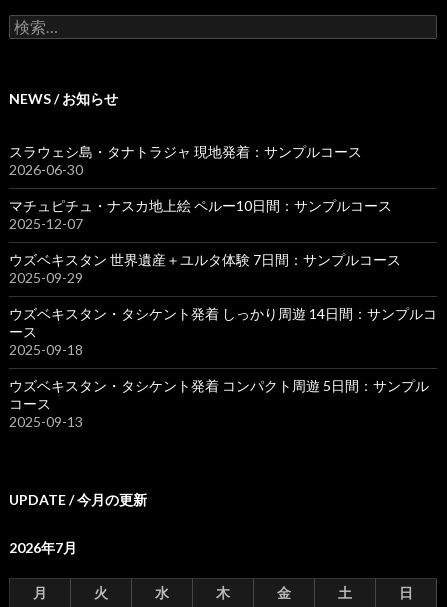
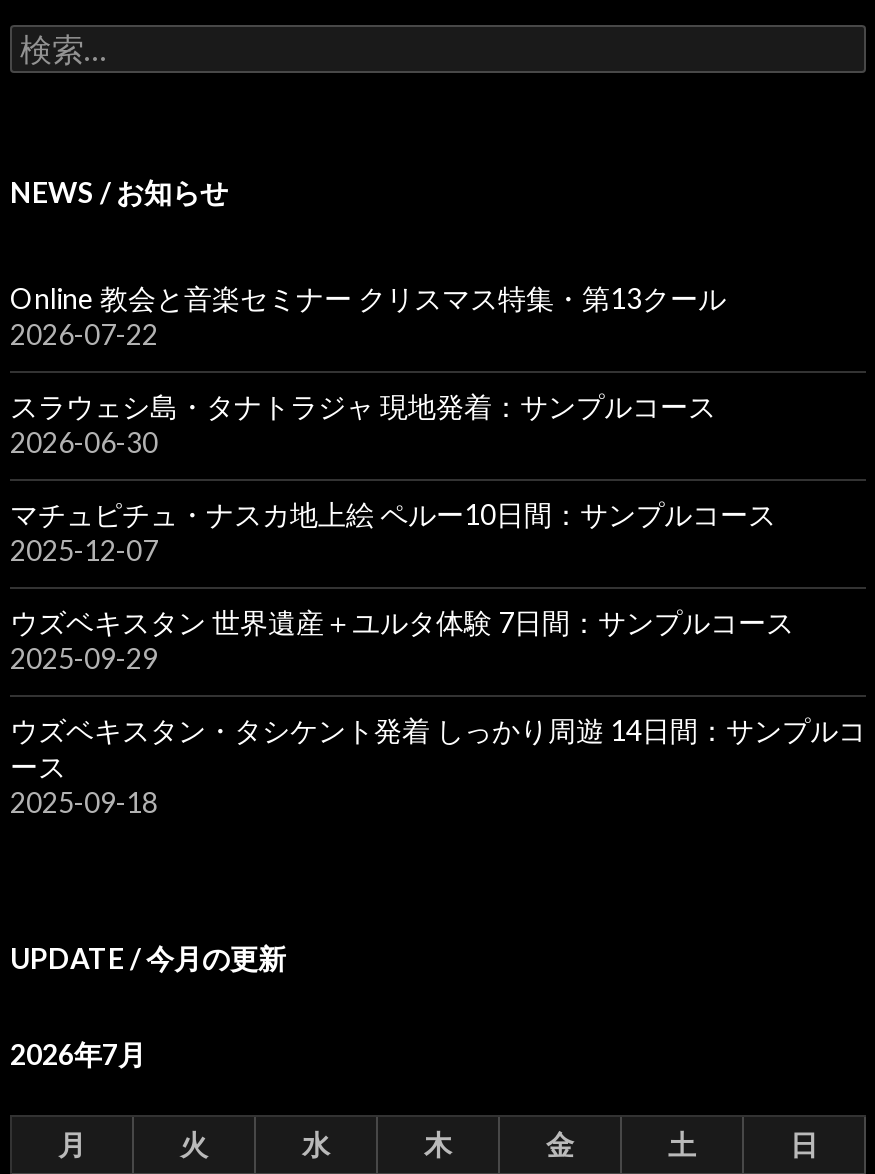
+ Online 教会と音楽セミナー クリスマス特集・第13クール
+ 2026-07-22

moved down: スラウェシ島・タナトラジャ 現地発着：サンプルコース | 2026-06-30 | マチュピチュ・ナスカ地上絵 ペルー10日間：サンプルコース | ... | ース | 2025-09-18

- ウズベキスタン・タシケント発着 コンパクト周遊 5日間：サンプル
- コース
- 2025-09-13
